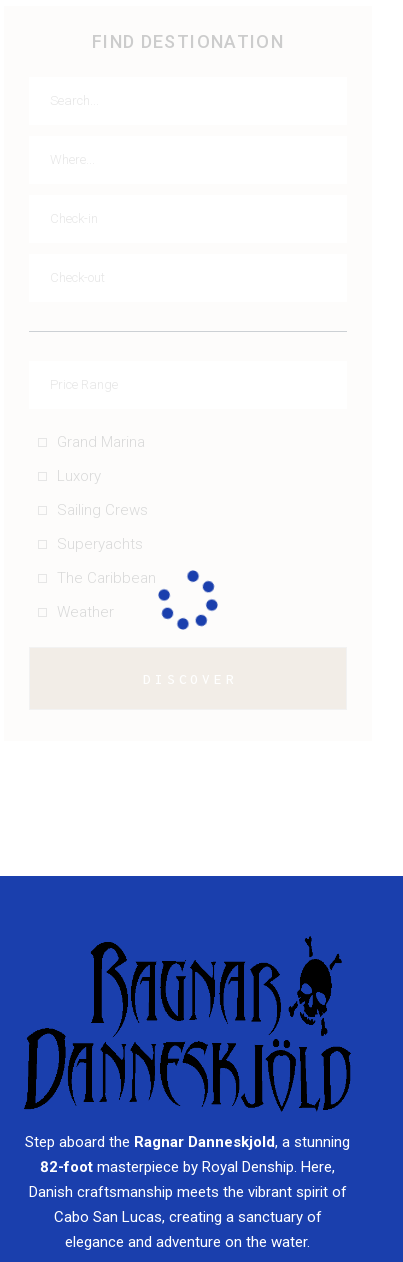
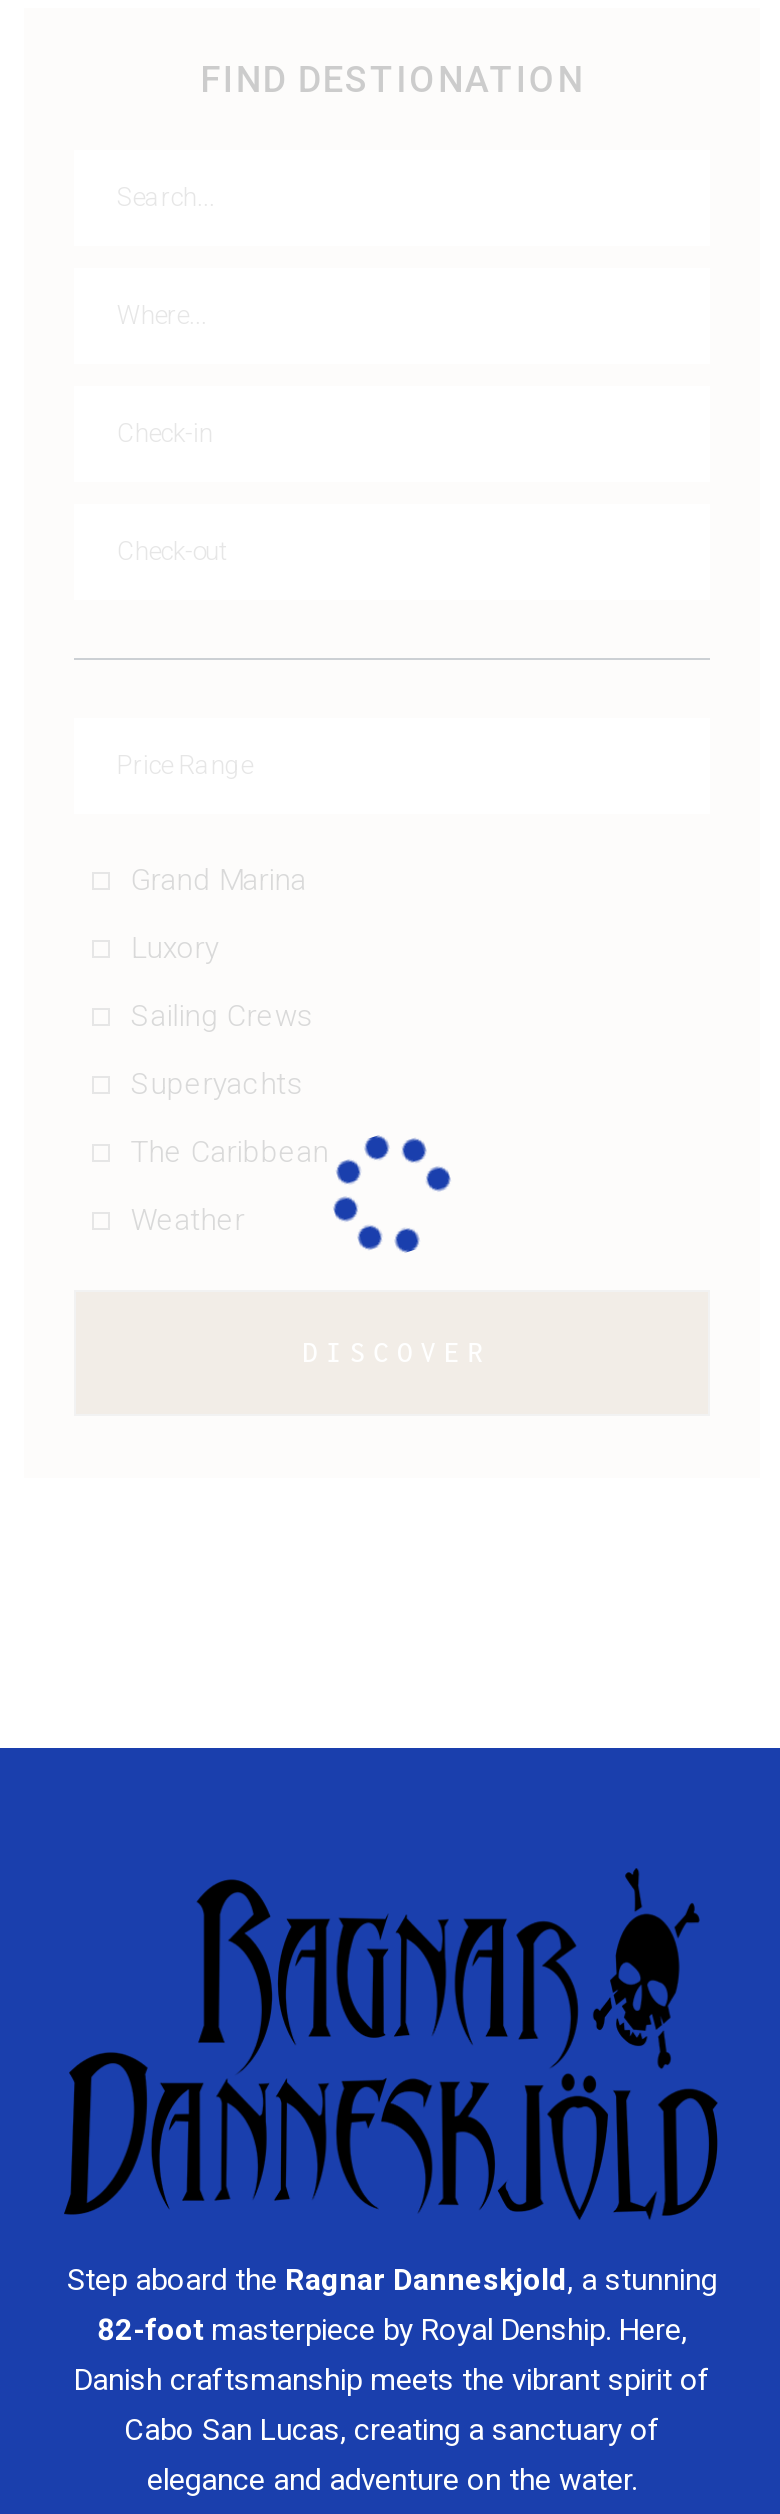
- [image]
+ [image]
